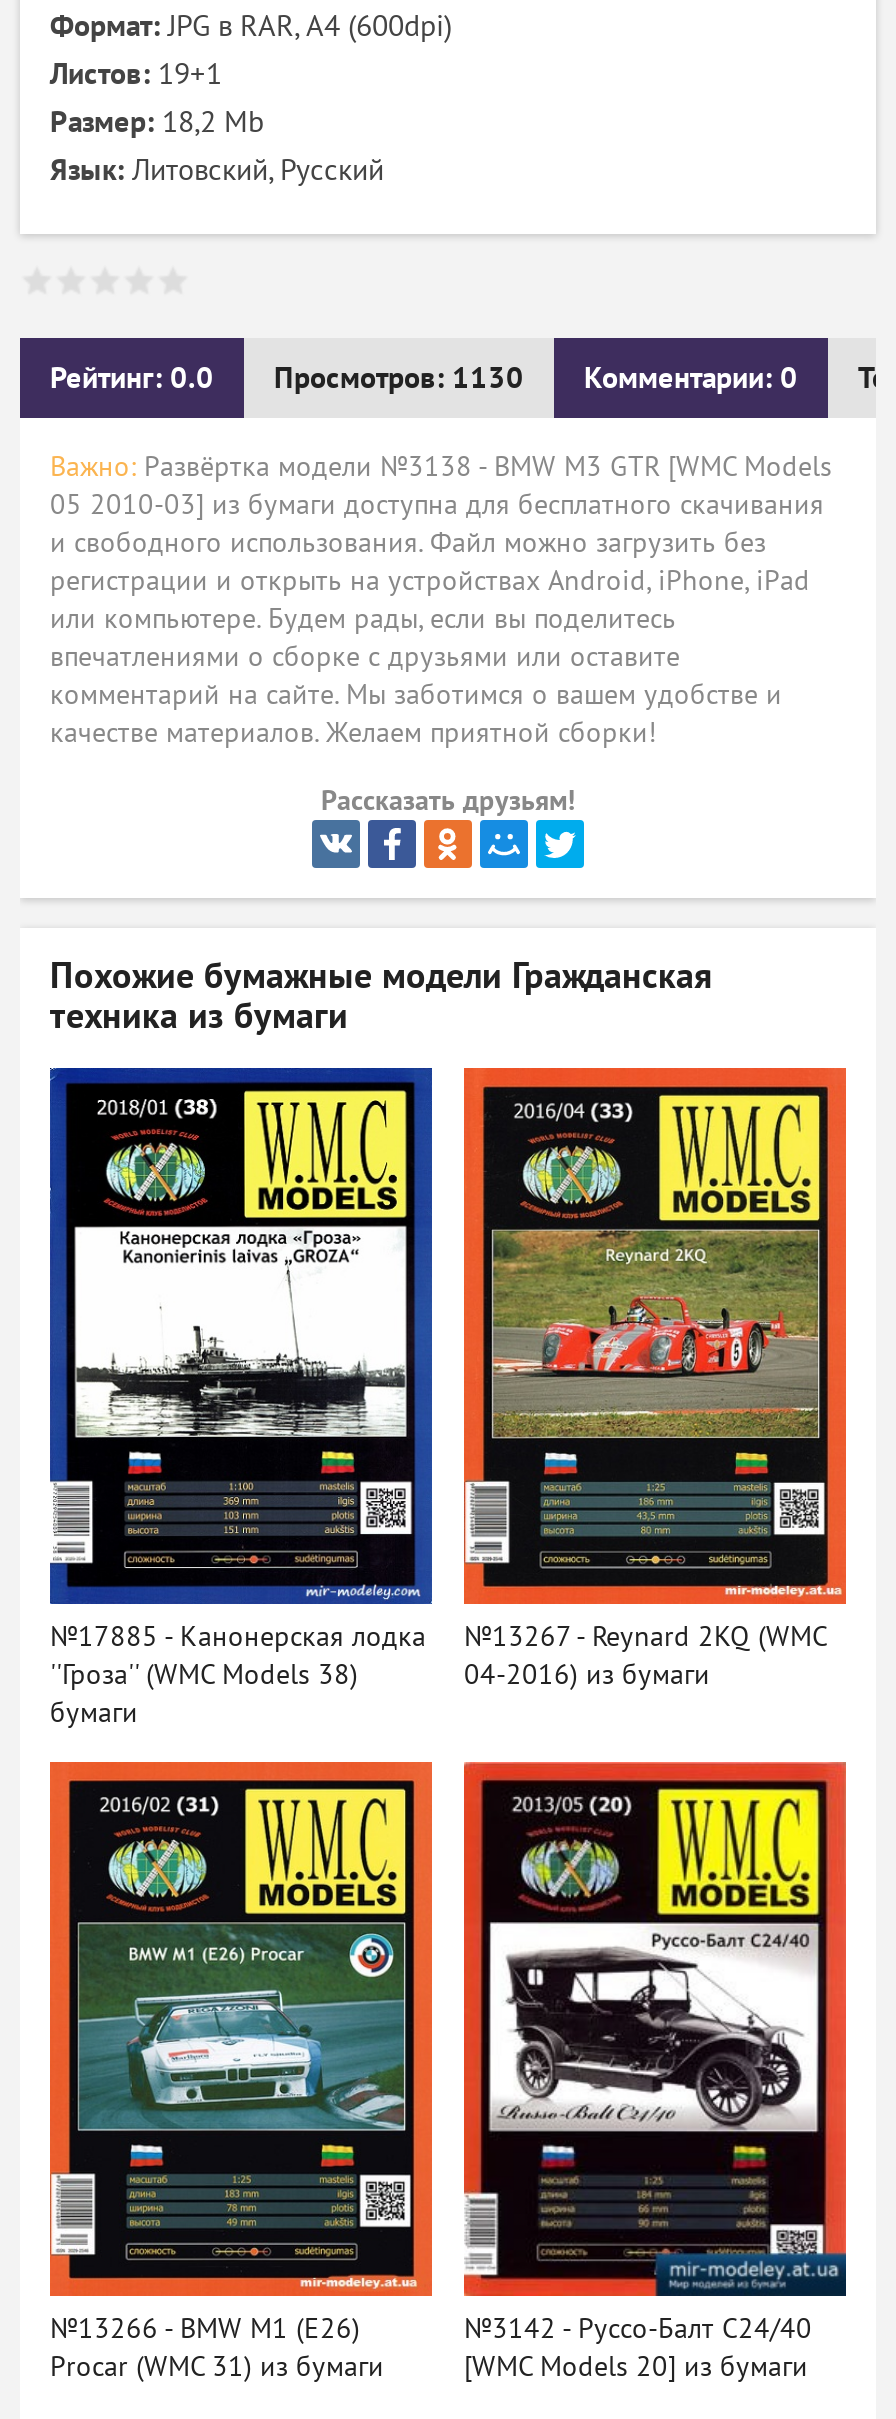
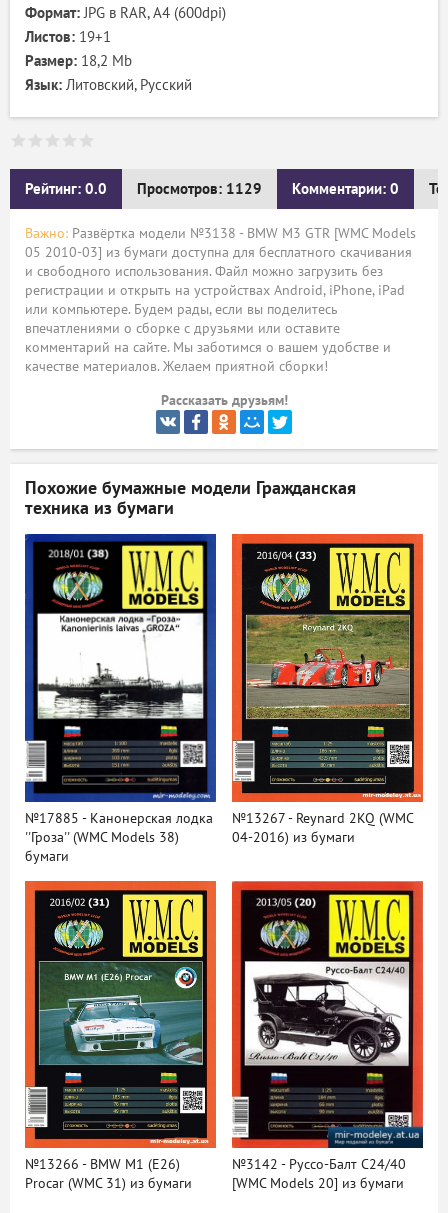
- Просмотров: 1130
+ Просмотров: 1129
